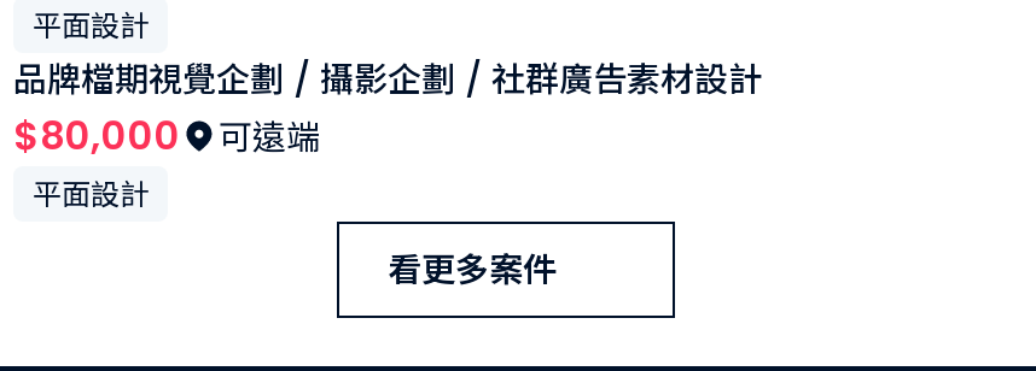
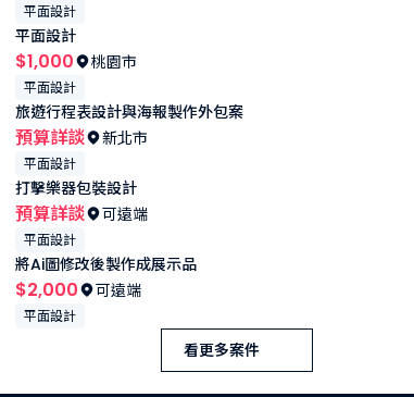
- 品牌檔期視覺企劃 / 攝影企劃 / 社群廣告素材設計
- $80,000
+ 平面設計
+ $1,000
+ 桃園市
+ 平面設計
+ 旅遊行程表設計與海報製作外包案
+ 預算詳談
+ 新北市
+ 平面設計
+ 打擊樂器包裝設計
+ 預算詳談
+ 可遠端
+ 平面設計
+ 將Ai圖修改後製作成展示品
+ $2,000
